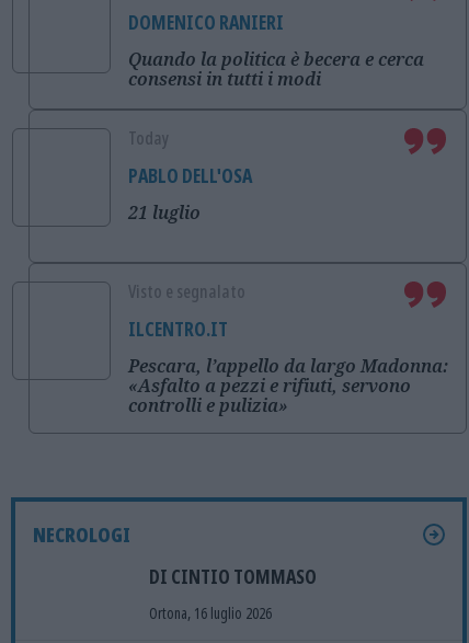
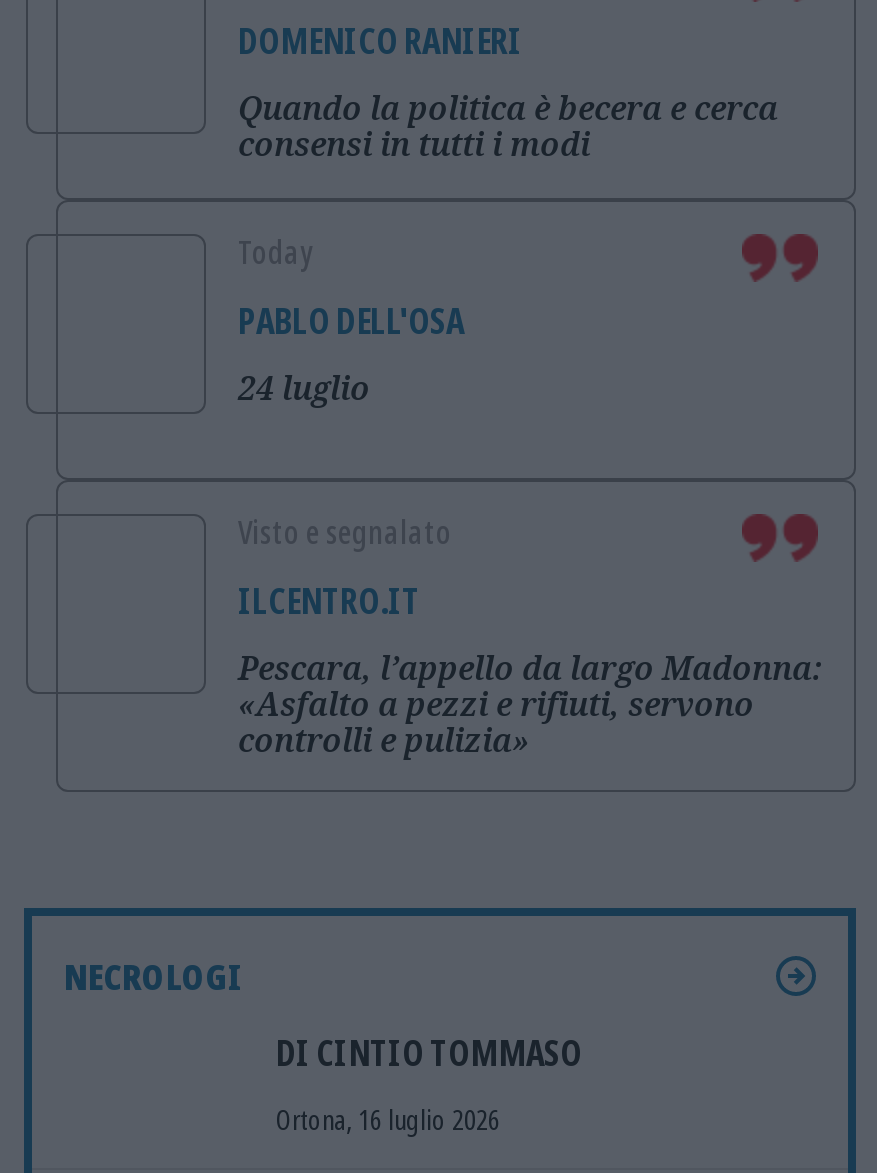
- 21 luglio
+ 24 luglio
